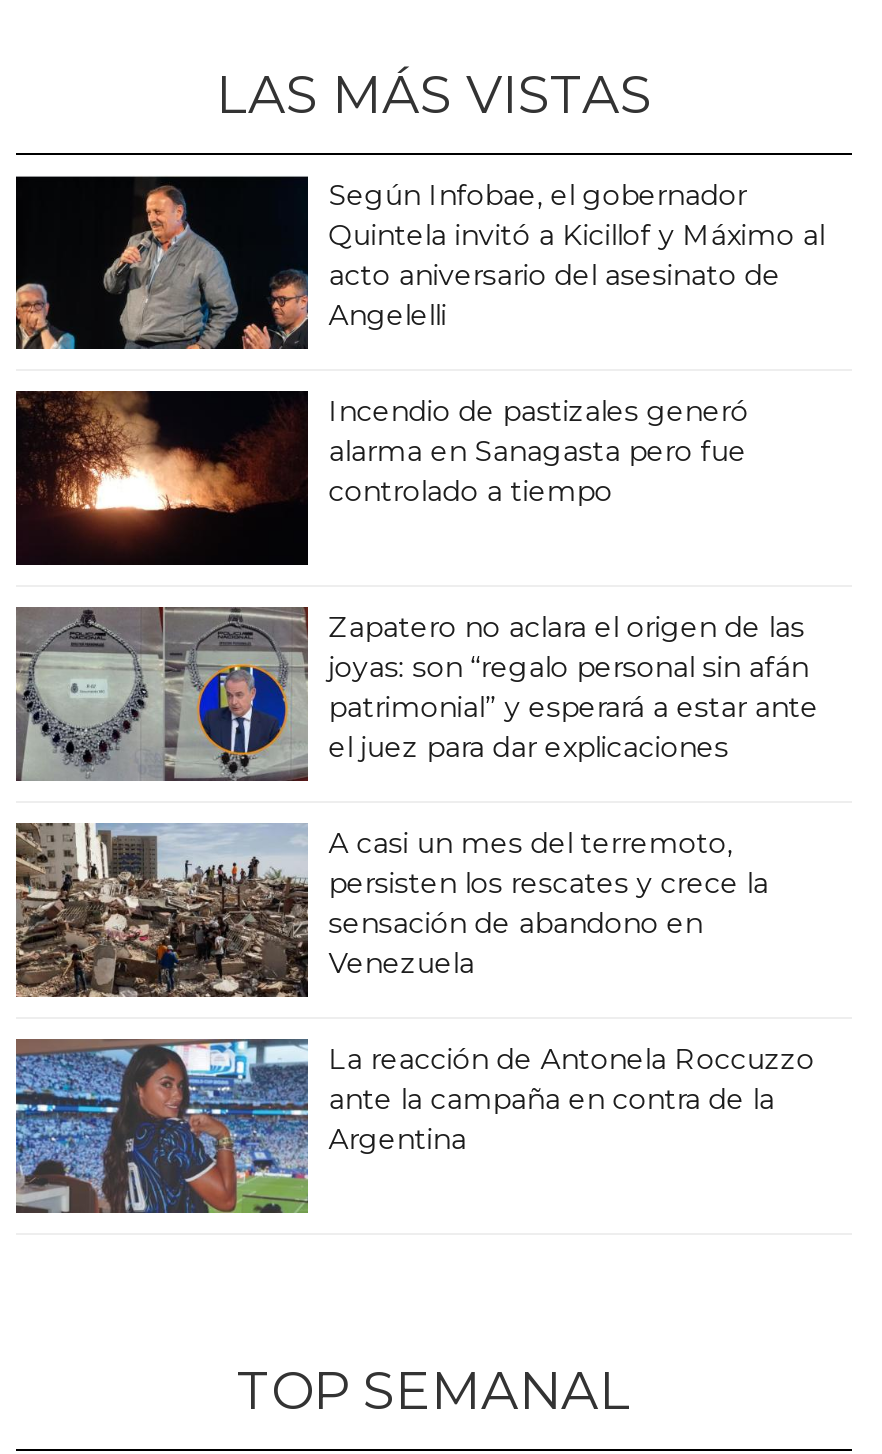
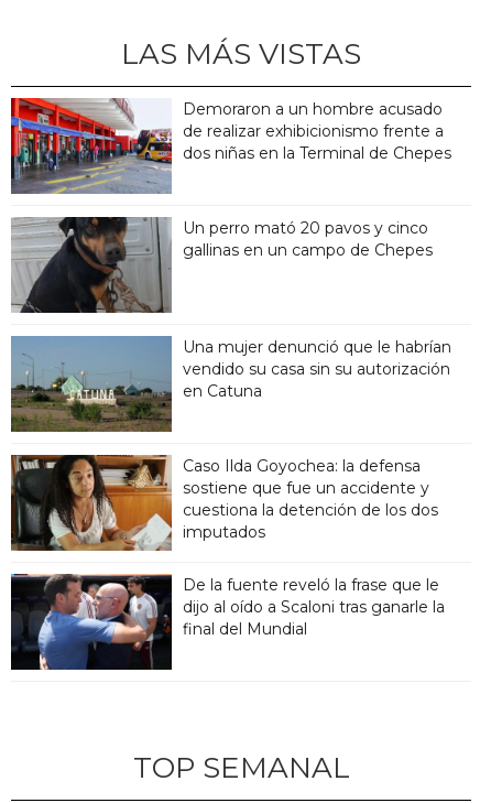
- [image]
- Según Infobae, el gobernador
- Quintela invitó a Kicillof y Máximo al
- acto aniversario del asesinato de
- Angelelli
+ [image]
+ Demoraron a un hombre acusado
+ de realizar exhibicionismo frente a
+ dos niñas en la Terminal de Chepes

- [image]
- Incendio de pastizales generó
- alarma en Sanagasta pero fue
- controlado a tiempo
+ [image]
+ Un perro mató 20 pavos y cinco
+ gallinas en un campo de Chepes

- [image]
- Zapatero no aclara el origen de las
- joyas: son “regalo personal sin afán
- patrimonial” y esperará a estar ante
- el juez para dar explicaciones
+ [image]
+ Una mujer denunció que le habrían
+ vendido su casa sin su autorización
+ en Catuna

- [image]
- A casi un mes del terremoto,
- persisten los rescates y crece la
- sensación de abandono en
- Venezuela
+ [image]
+ Caso Ilda Goyochea: la defensa
+ sostiene que fue un accidente y
+ cuestiona la detención de los dos
+ imputados

- [image]
- La reacción de Antonela Roccuzzo
- ante la campaña en contra de la
- Argentina
+ [image]
+ De la fuente reveló la frase que le
+ dijo al oído a Scaloni tras ganarle la
+ final del Mundial
